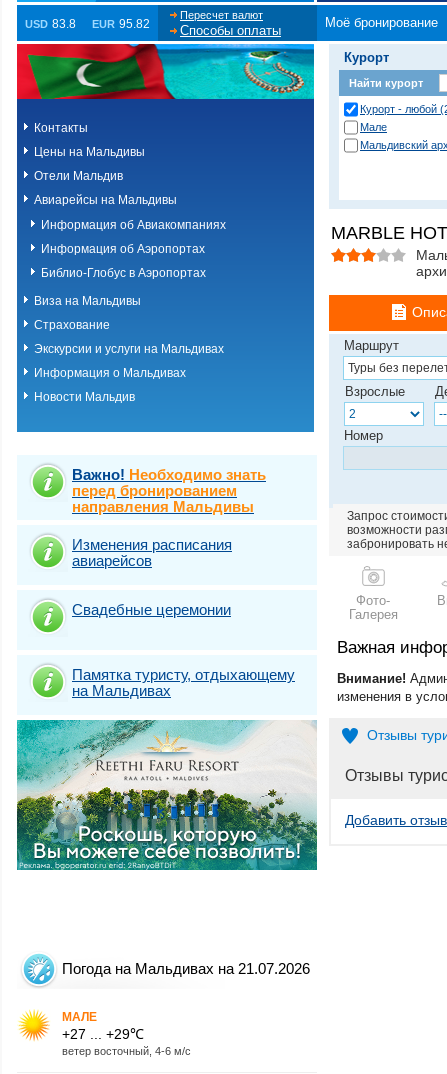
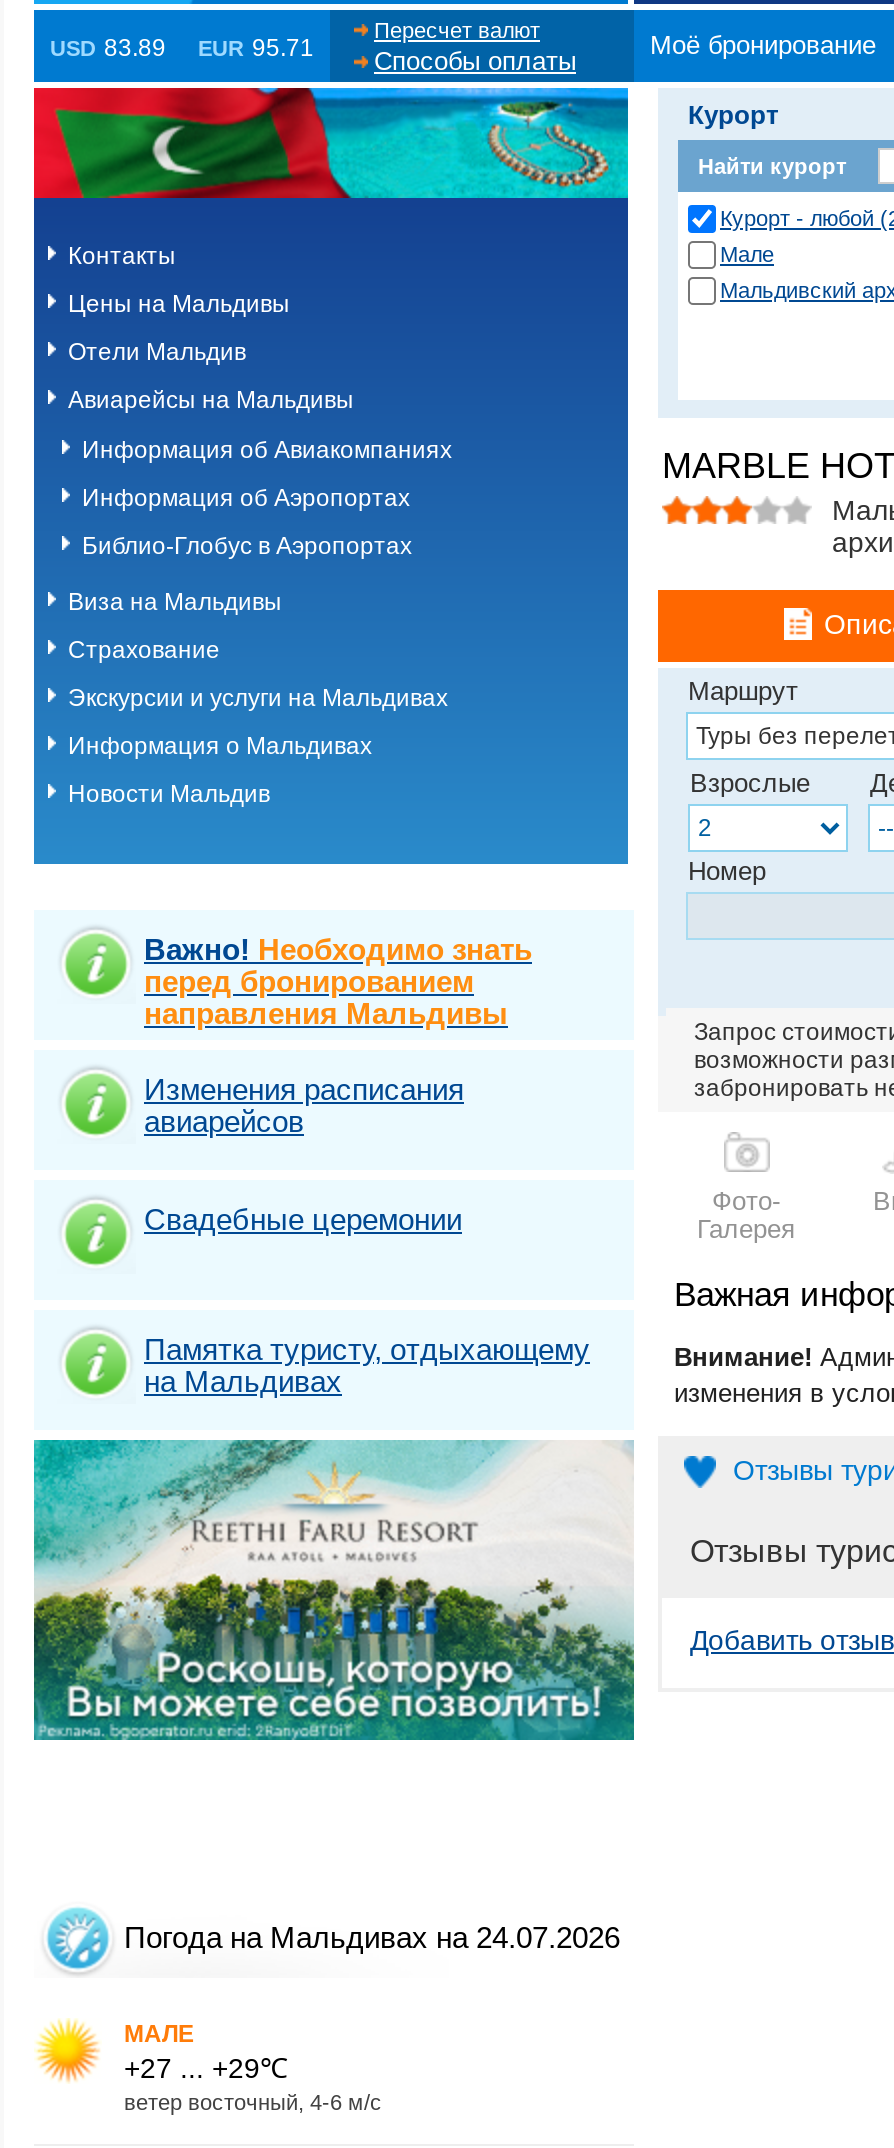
- USD 83.8
+ USD 83.89

- EUR 95.82
+ EUR 95.71

- Погода на Мальдивах на 21.07.2026
+ Погода на Мальдивах на 24.07.2026
